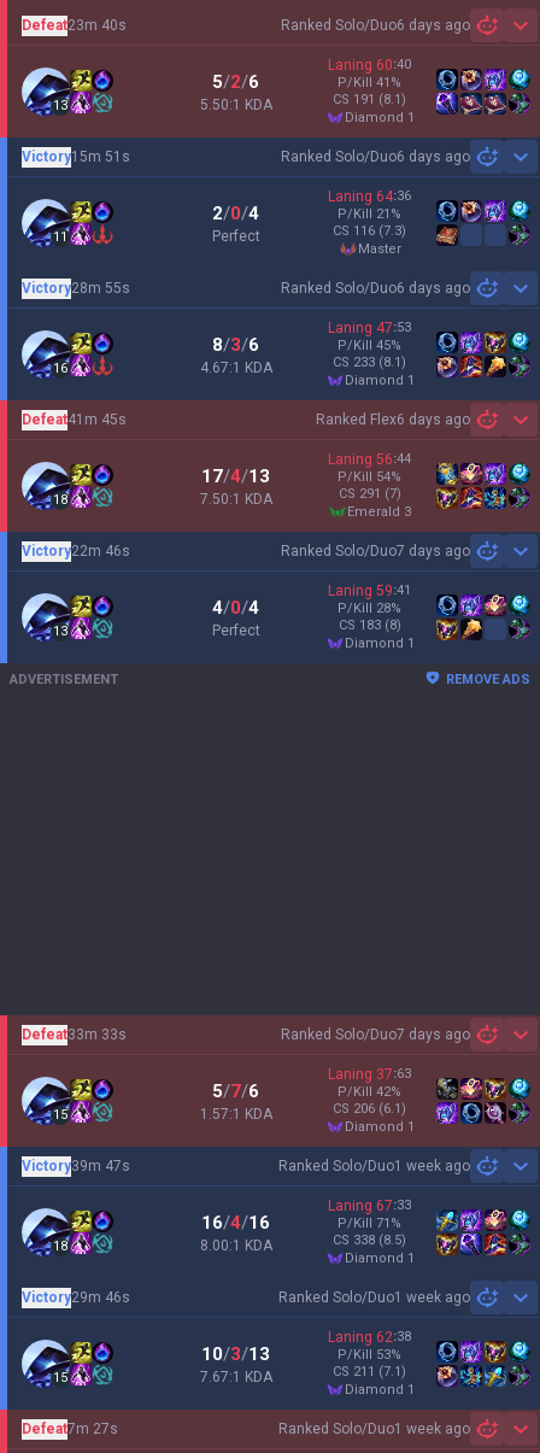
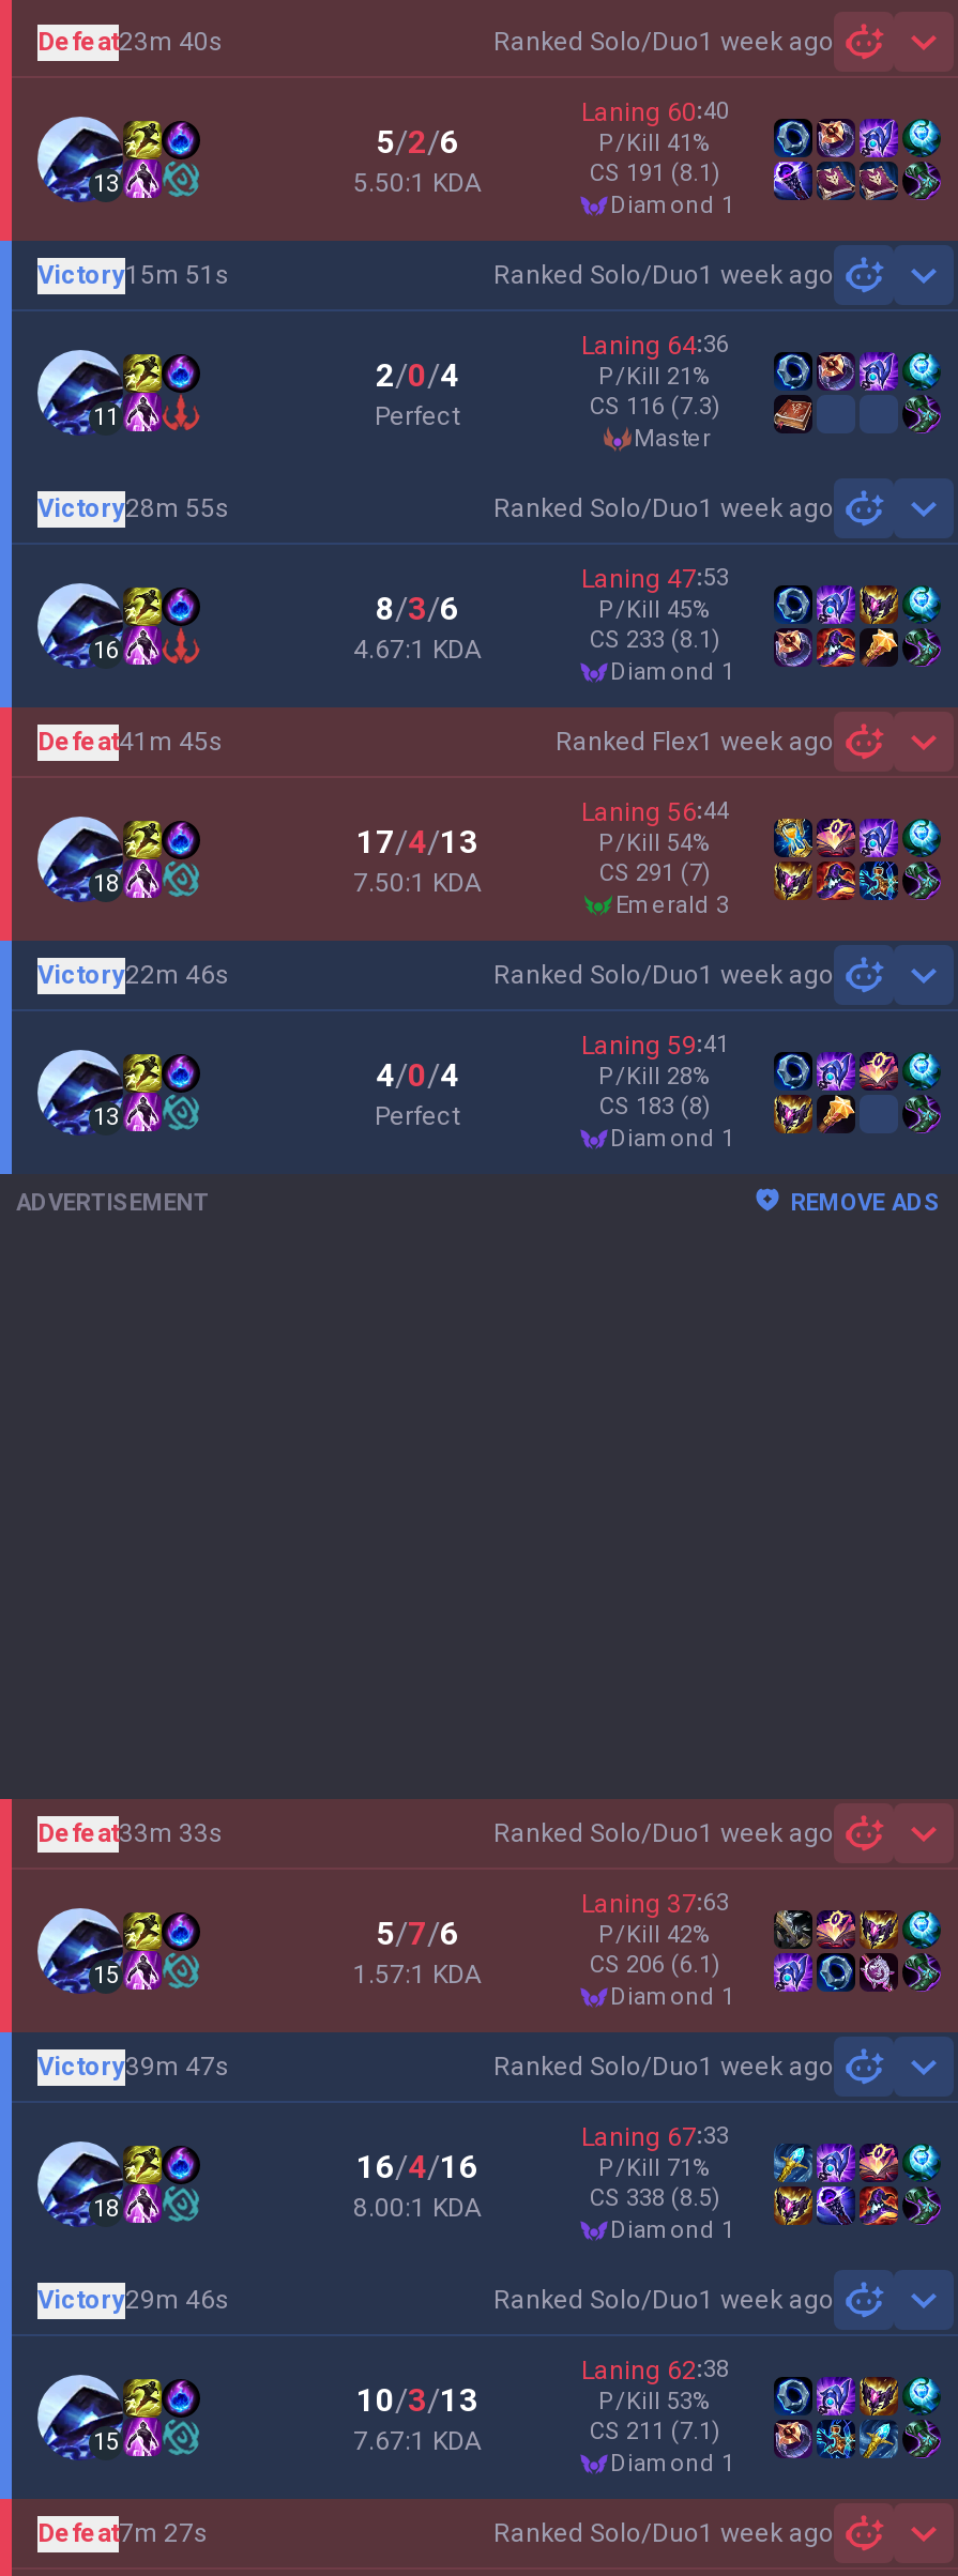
- Ranked Solo/Duo6 days ago
+ Ranked Solo/Duo1 week ago

- Ranked Solo/Duo6 days ago
+ Ranked Solo/Duo1 week ago

- Ranked Solo/Duo6 days ago
+ Ranked Solo/Duo1 week ago

- Ranked Flex6 days ago
+ Ranked Flex1 week ago

- Ranked Solo/Duo7 days ago
+ Ranked Solo/Duo1 week ago

- Ranked Solo/Duo7 days ago
+ Ranked Solo/Duo1 week ago
